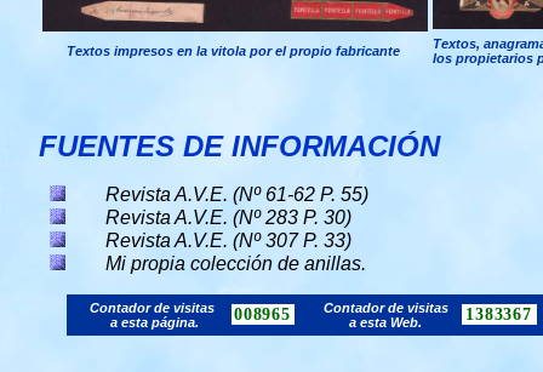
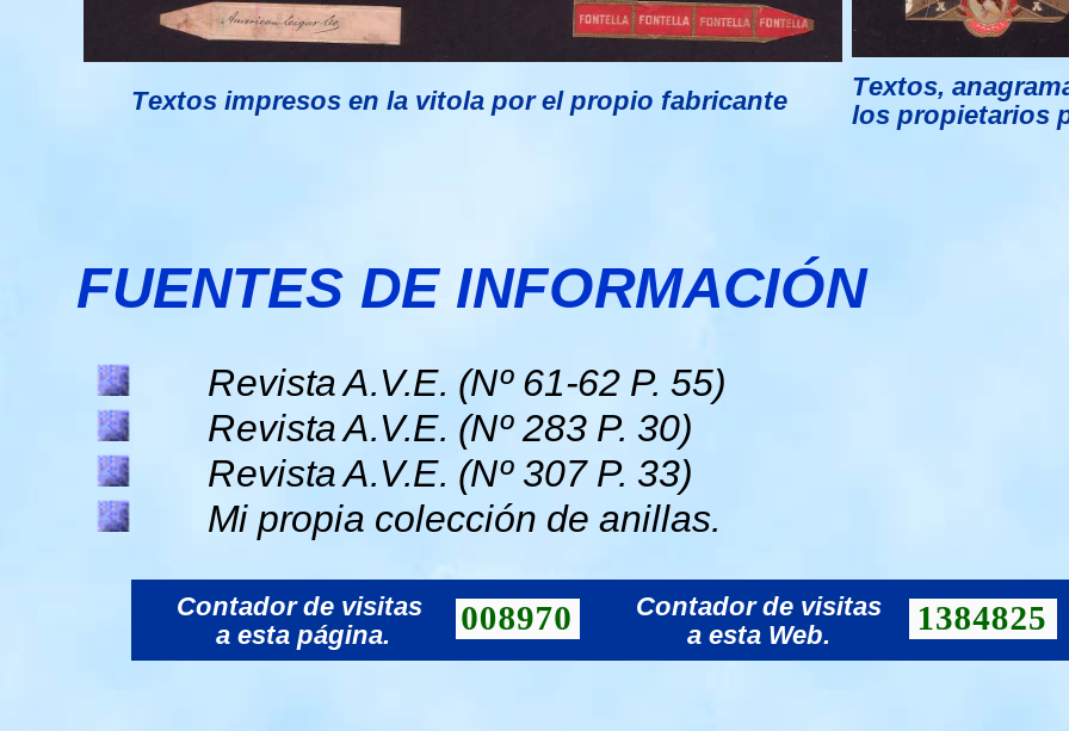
- Contador de visitas 008965
+ Contador de visitas 008970

- Contador de visitas 1383367
+ Contador de visitas 1384825
